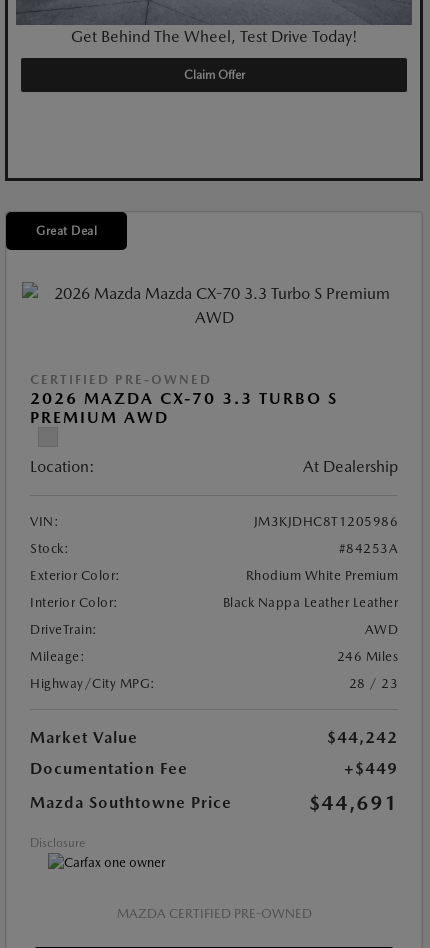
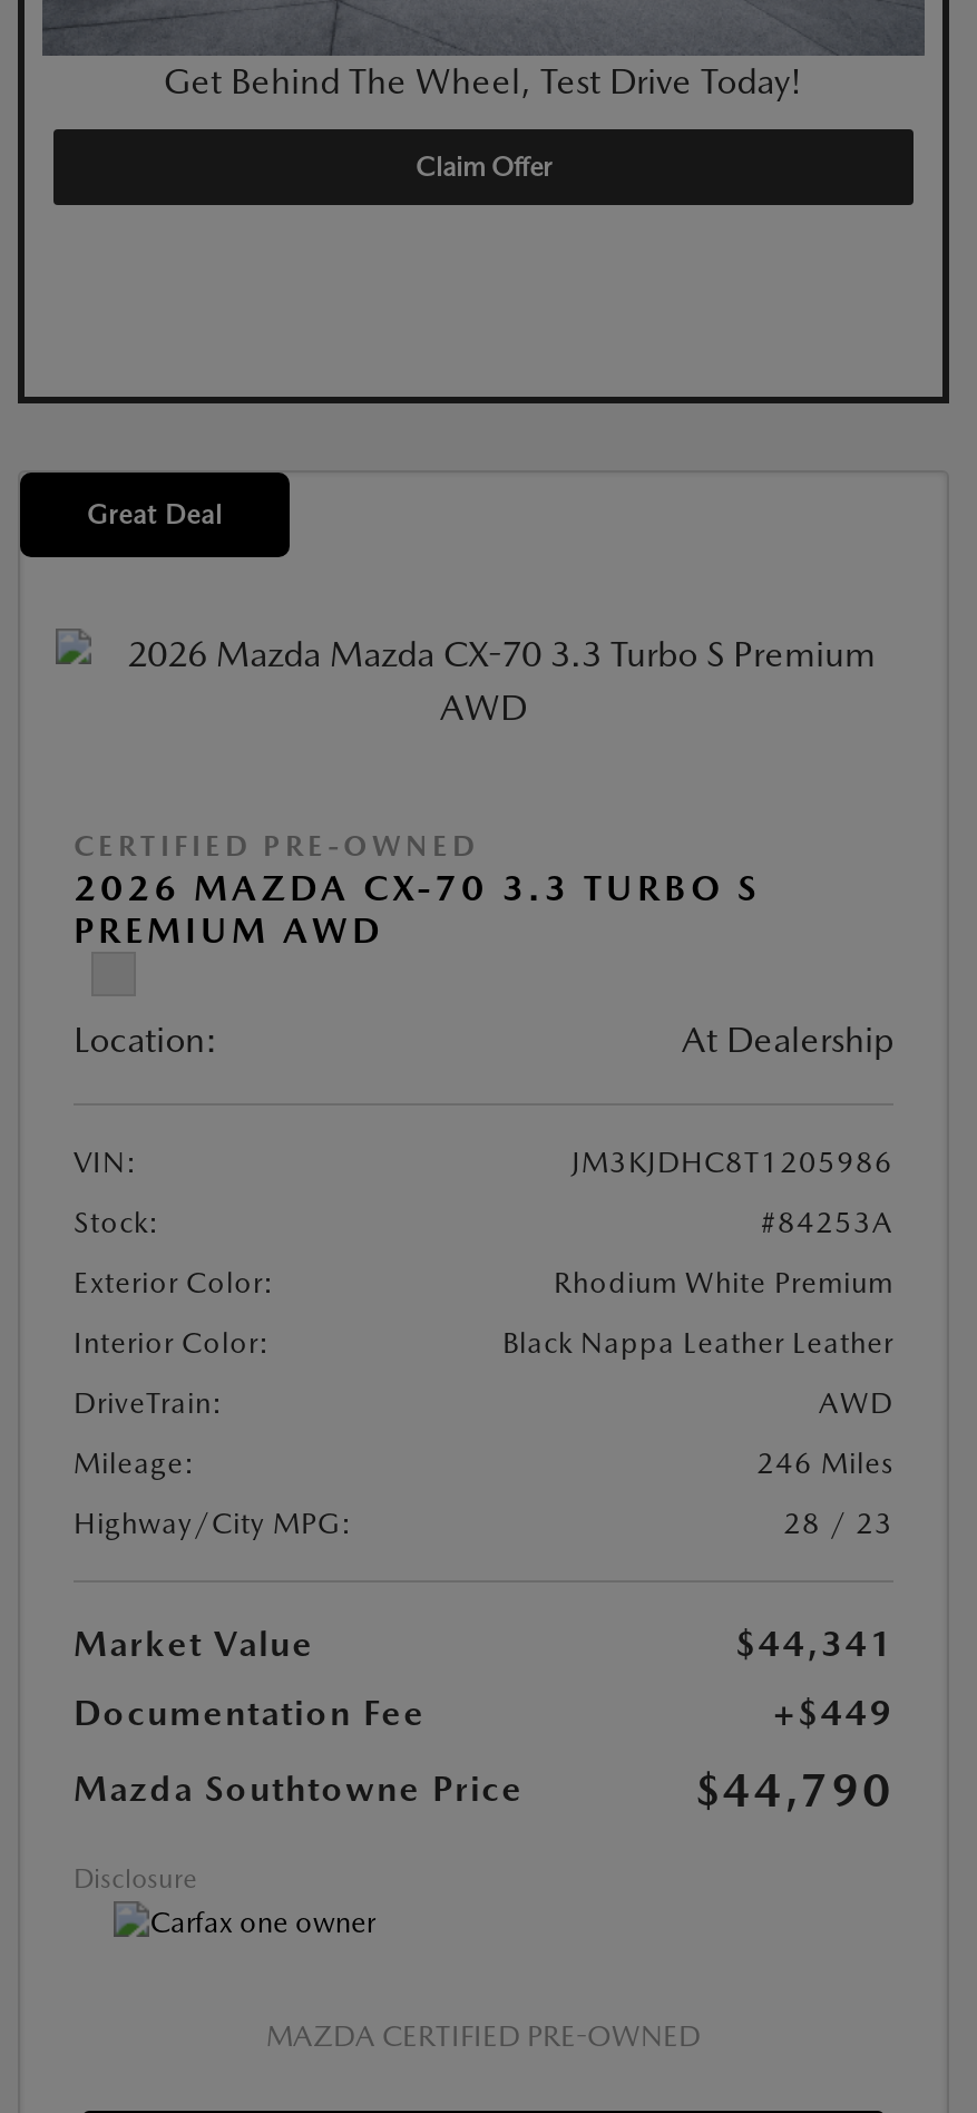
- $44,242
+ $44,341

- $44,691
+ $44,790
